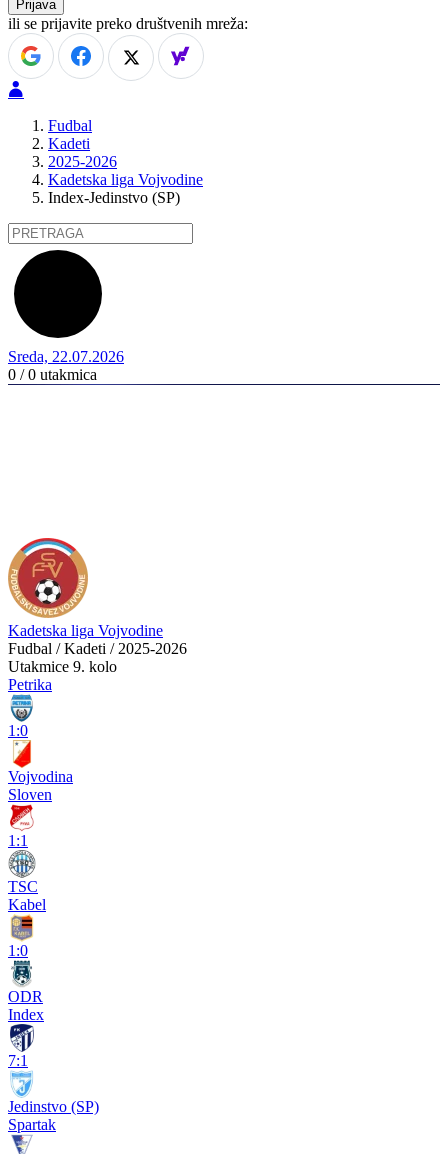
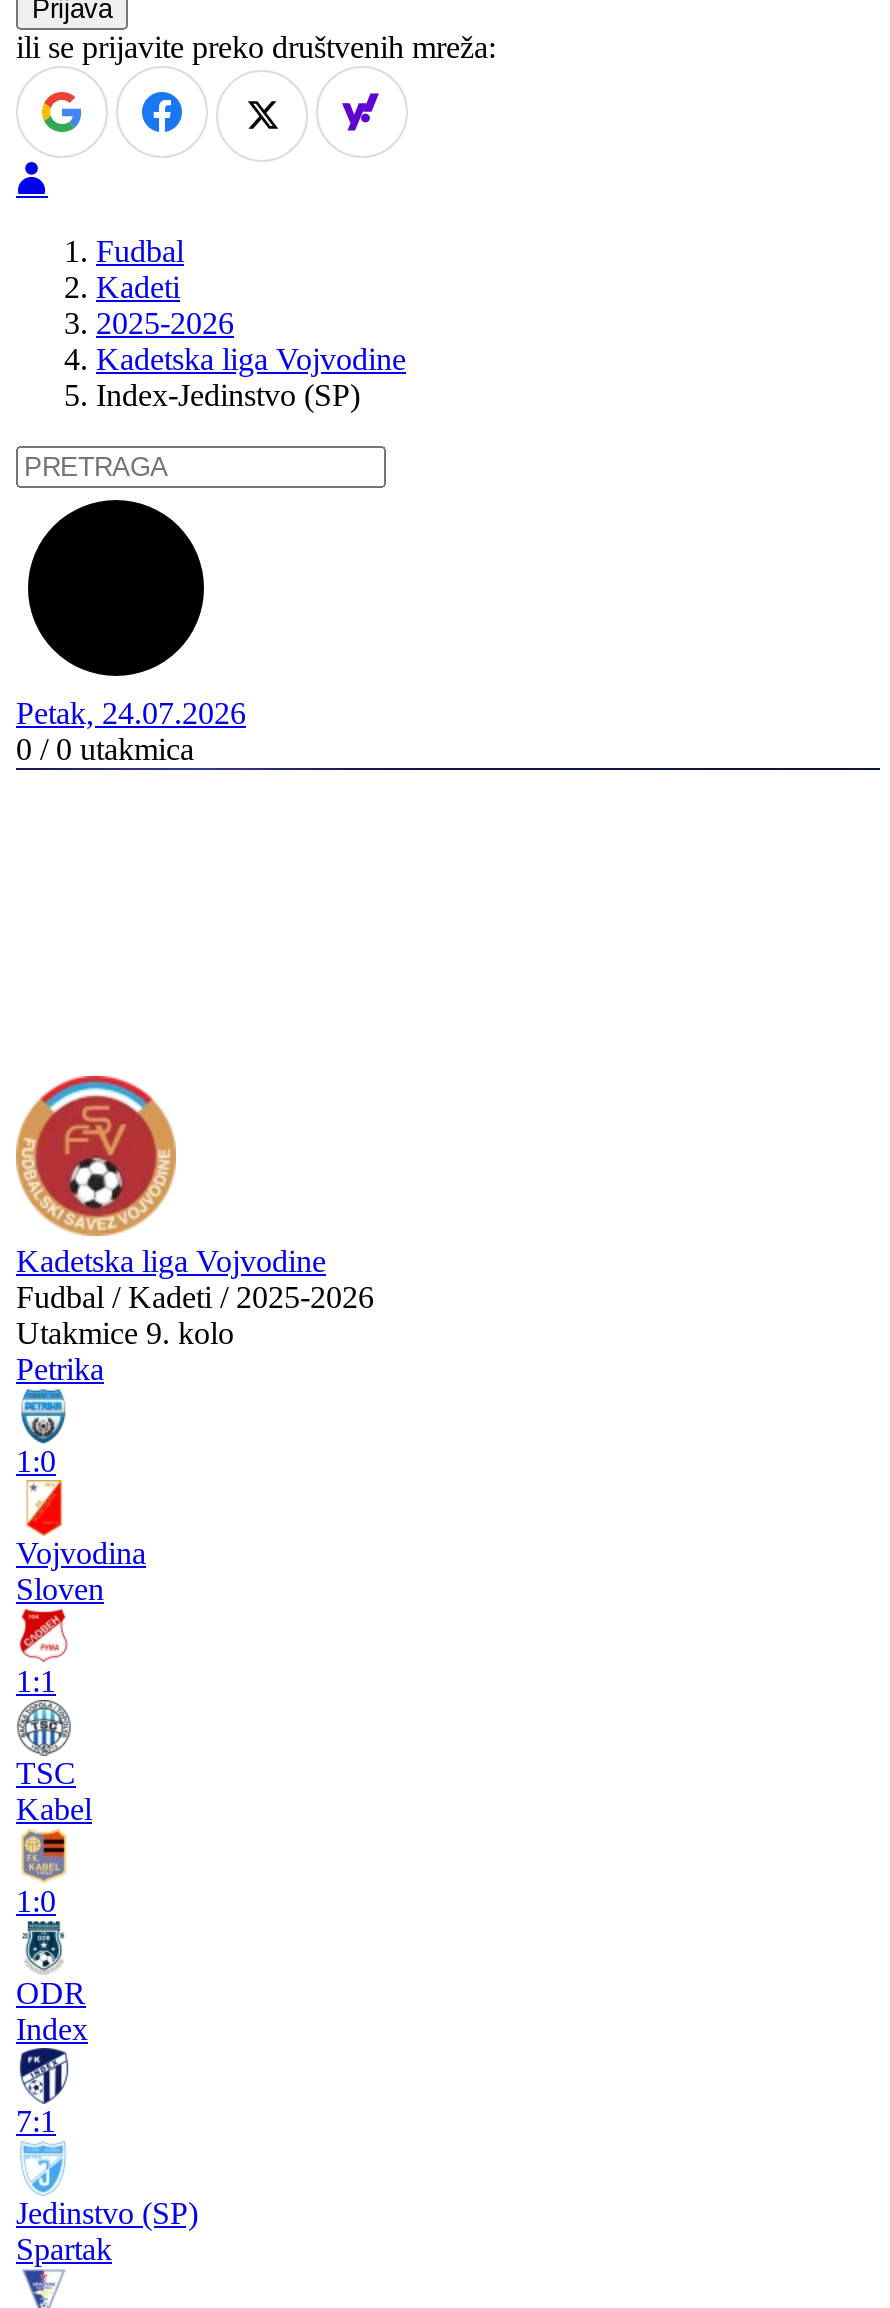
- Sreda, 22.07.2026
+ Petak, 24.07.2026
